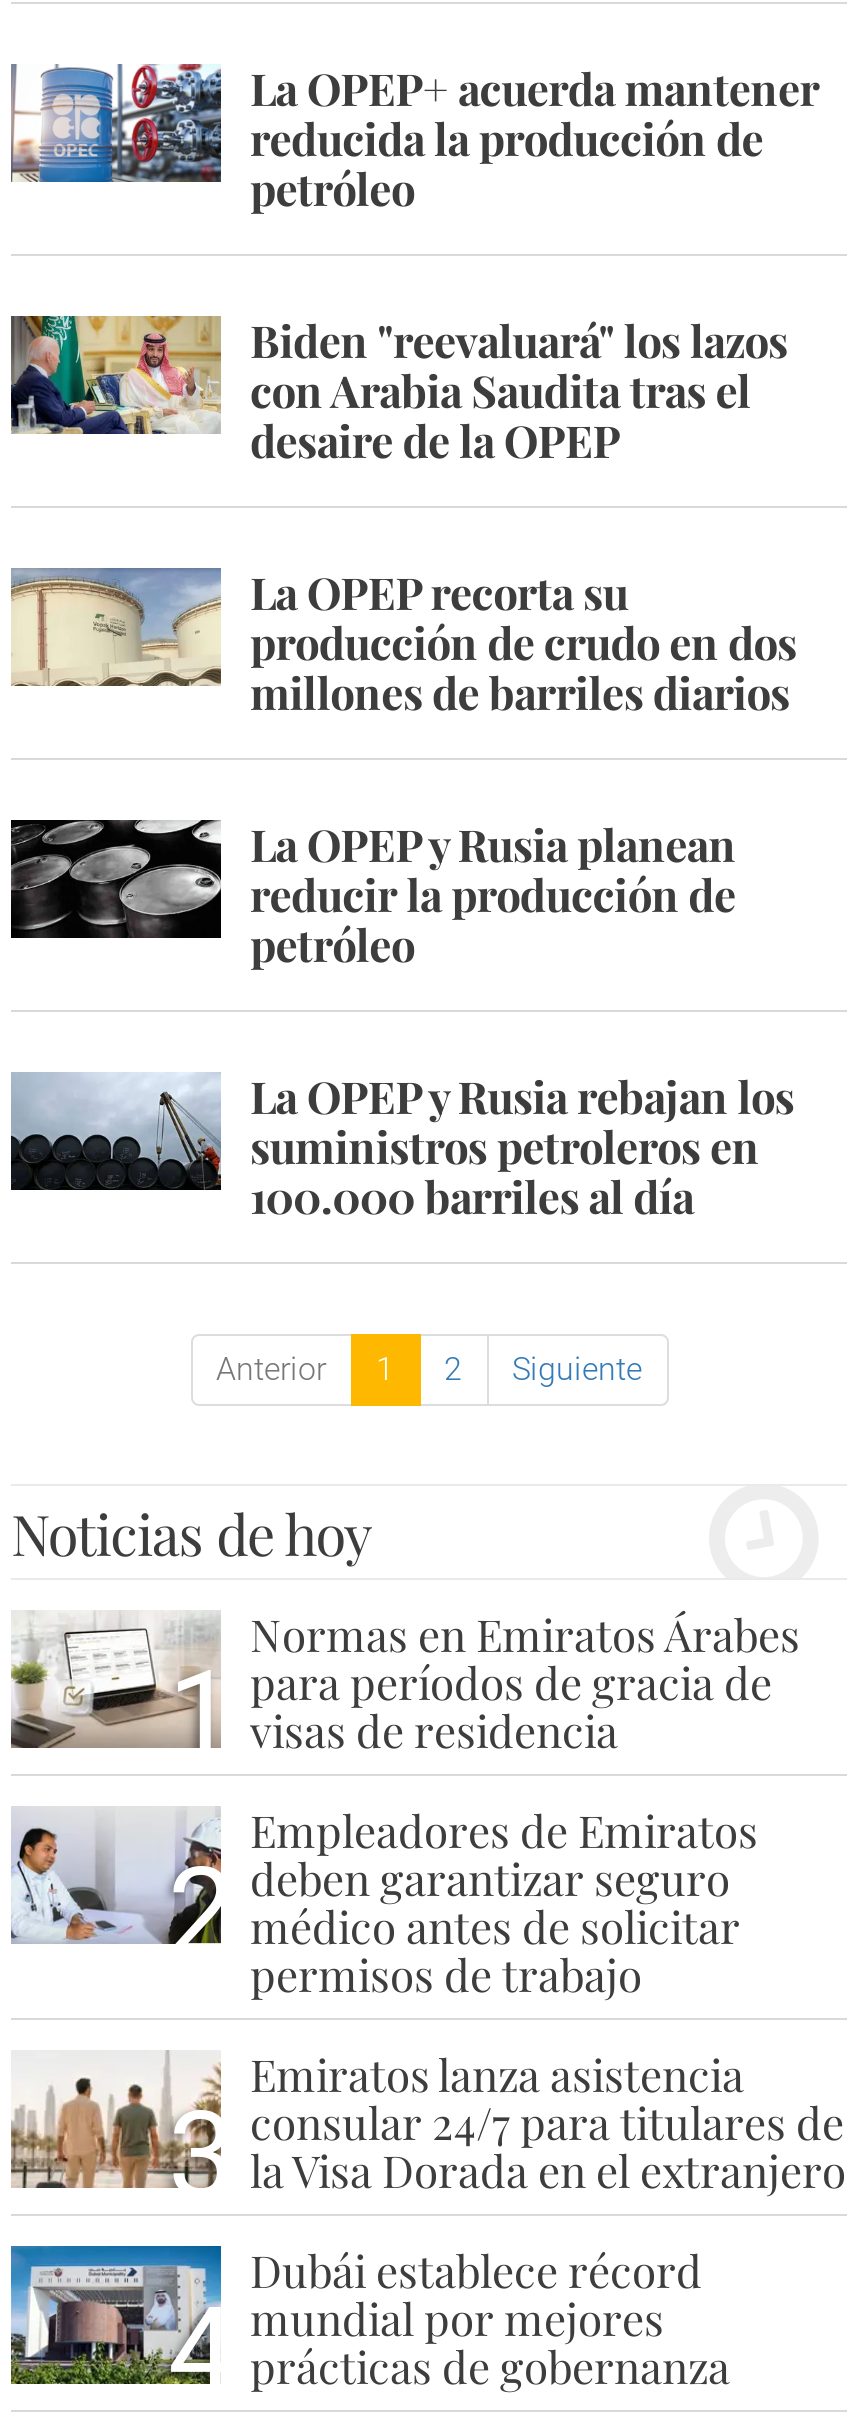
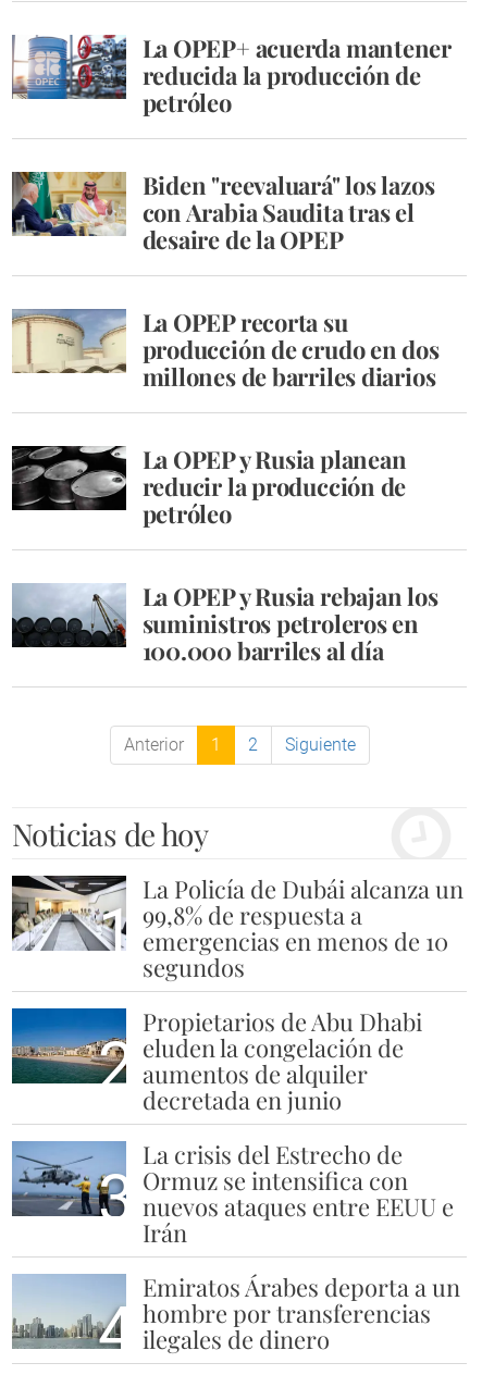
- [image]
- Normas en Emiratos Árabes
- para períodos de gracia de
- visas de residencia
+ [image]
+ La Policía de Dubái alcanza un
+ 99,8% de respuesta a
+ emergencias en menos de 10
+ segundos

- [image]
- Empleadores de Emiratos
- deben garantizar seguro
- médico antes de solicitar
- permisos de trabajo
+ [image]
+ Propietarios de Abu Dhabi
+ eluden la congelación de
+ aumentos de alquiler
+ decretada en junio

- [image]
- Emiratos lanza asistencia
- consular 24/7 para titulares de
- la Visa Dorada en el extranjero
+ [image]
+ La crisis del Estrecho de
+ Ormuz se intensifica con
+ nuevos ataques entre EEUU e
+ Irán

- [image]
- Dubái establece récord
- mundial por mejores
- prácticas de gobernanza
+ [image]
+ Emiratos Árabes deporta a un
+ hombre por transferencias
+ ilegales de dinero
